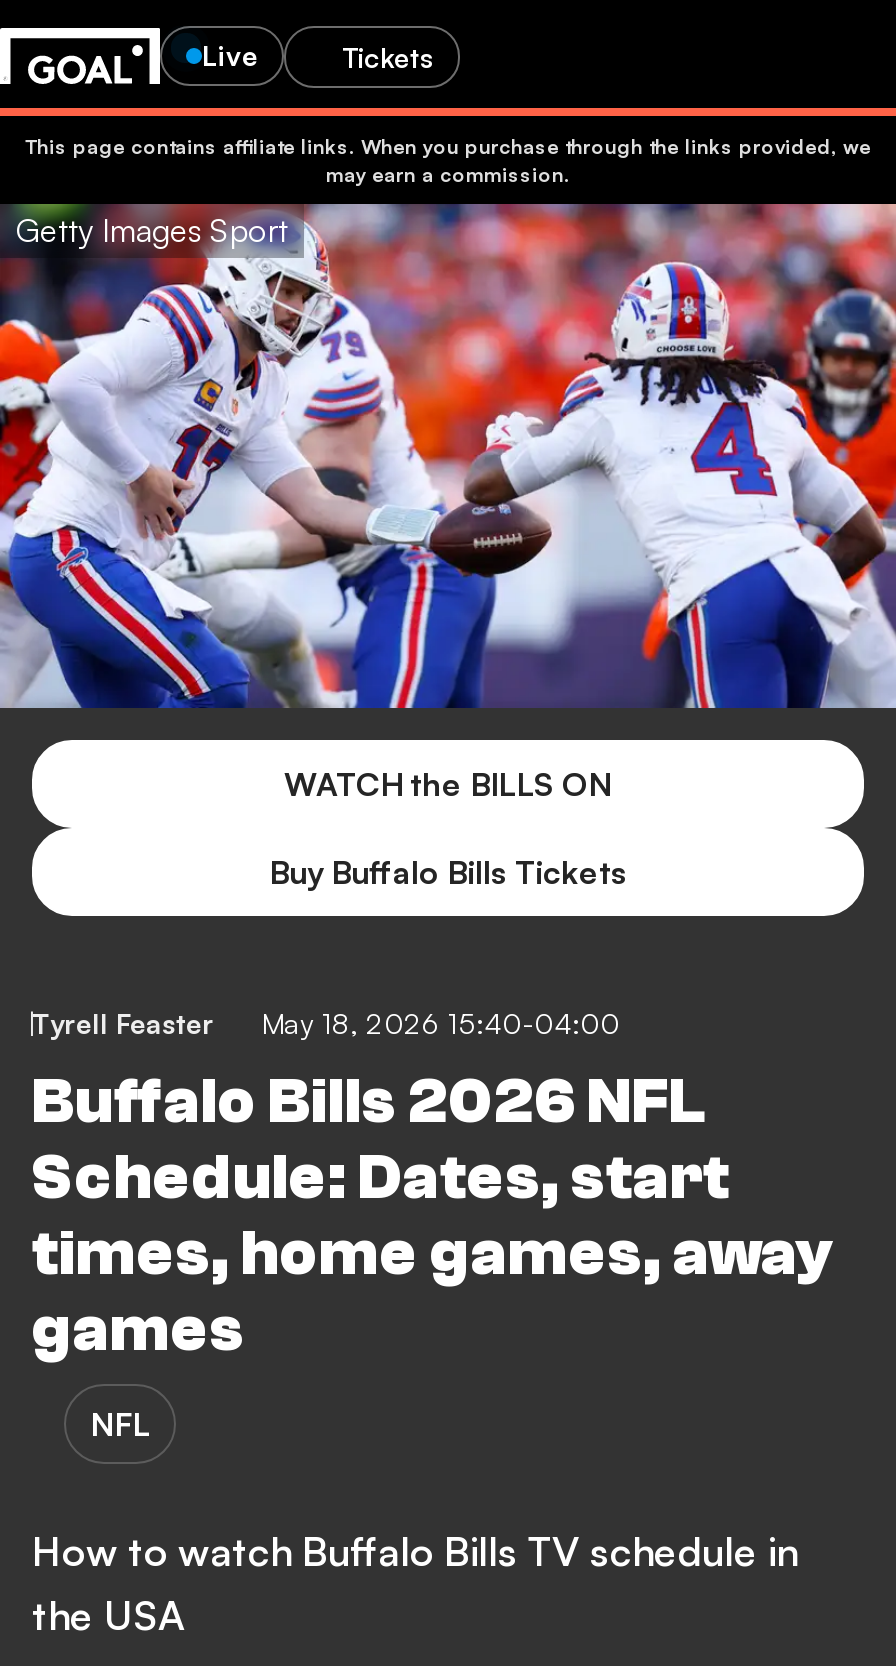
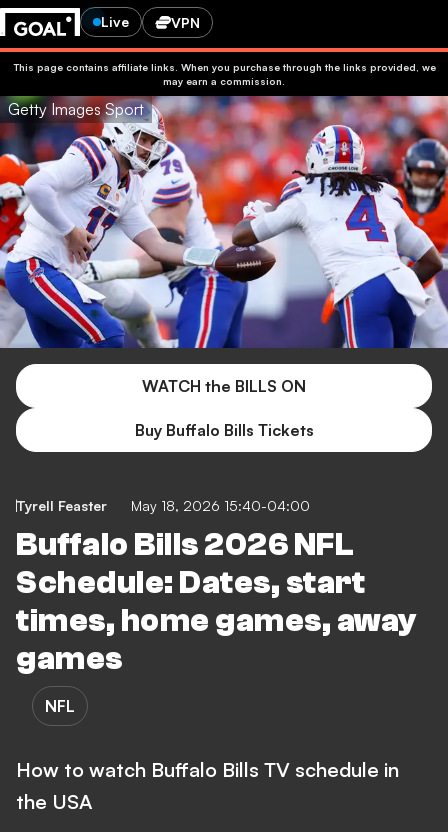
- Tickets
+ VPN
